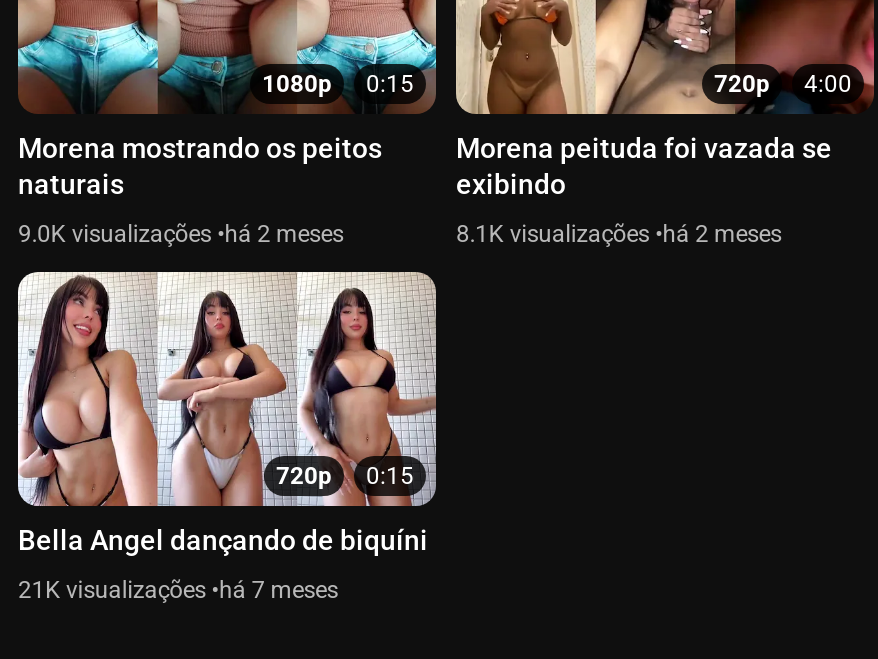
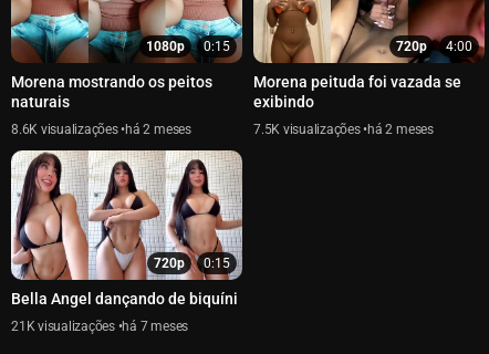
- 9.0K
+ 8.6K

- 8.1K
+ 7.5K
